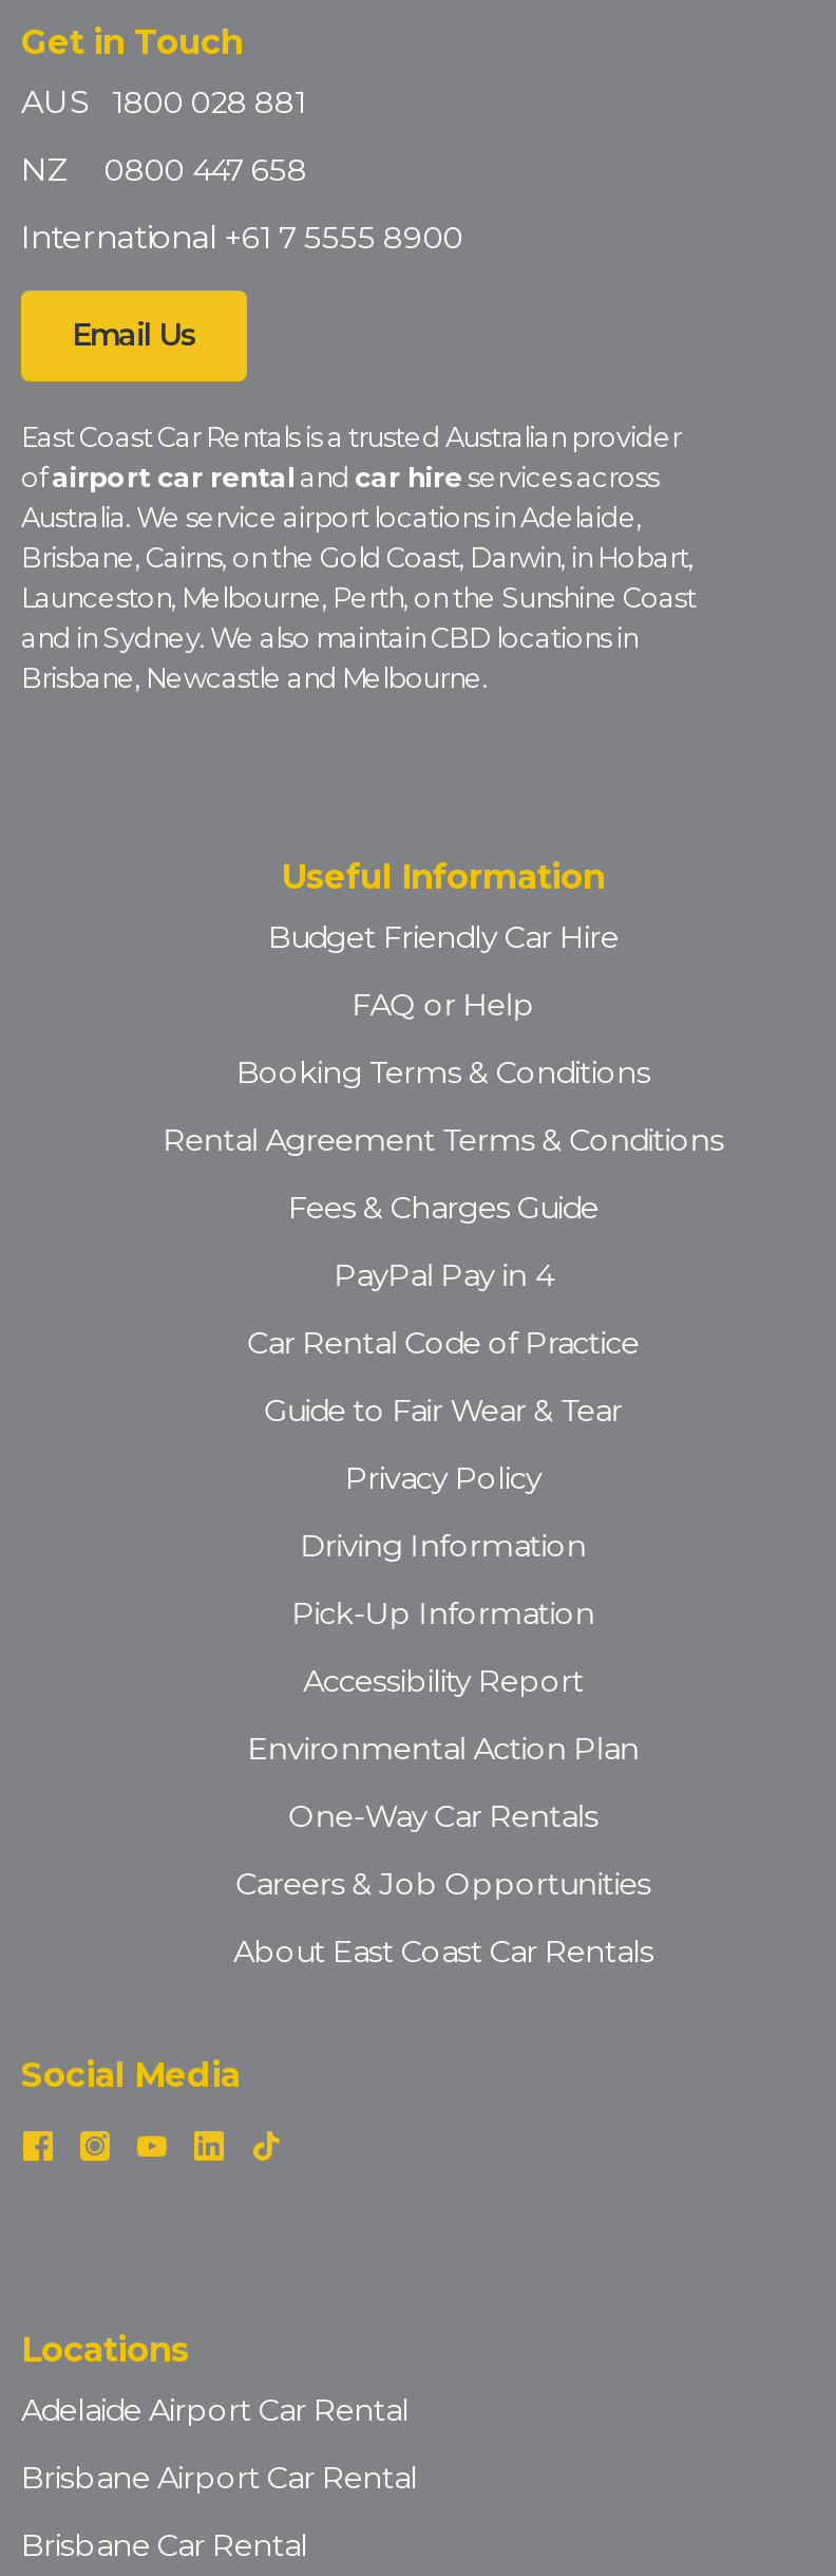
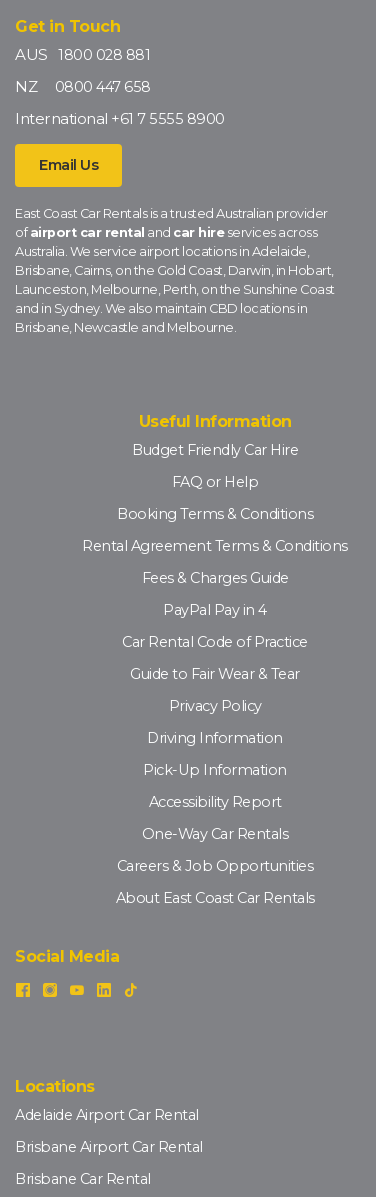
- Environmental Action Plan
